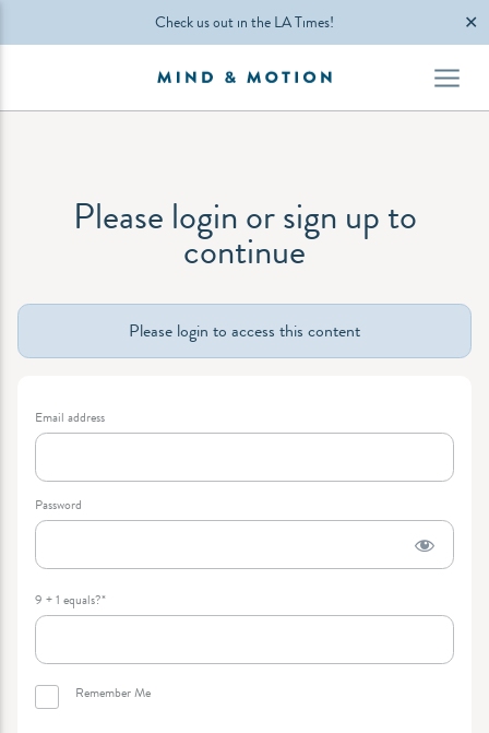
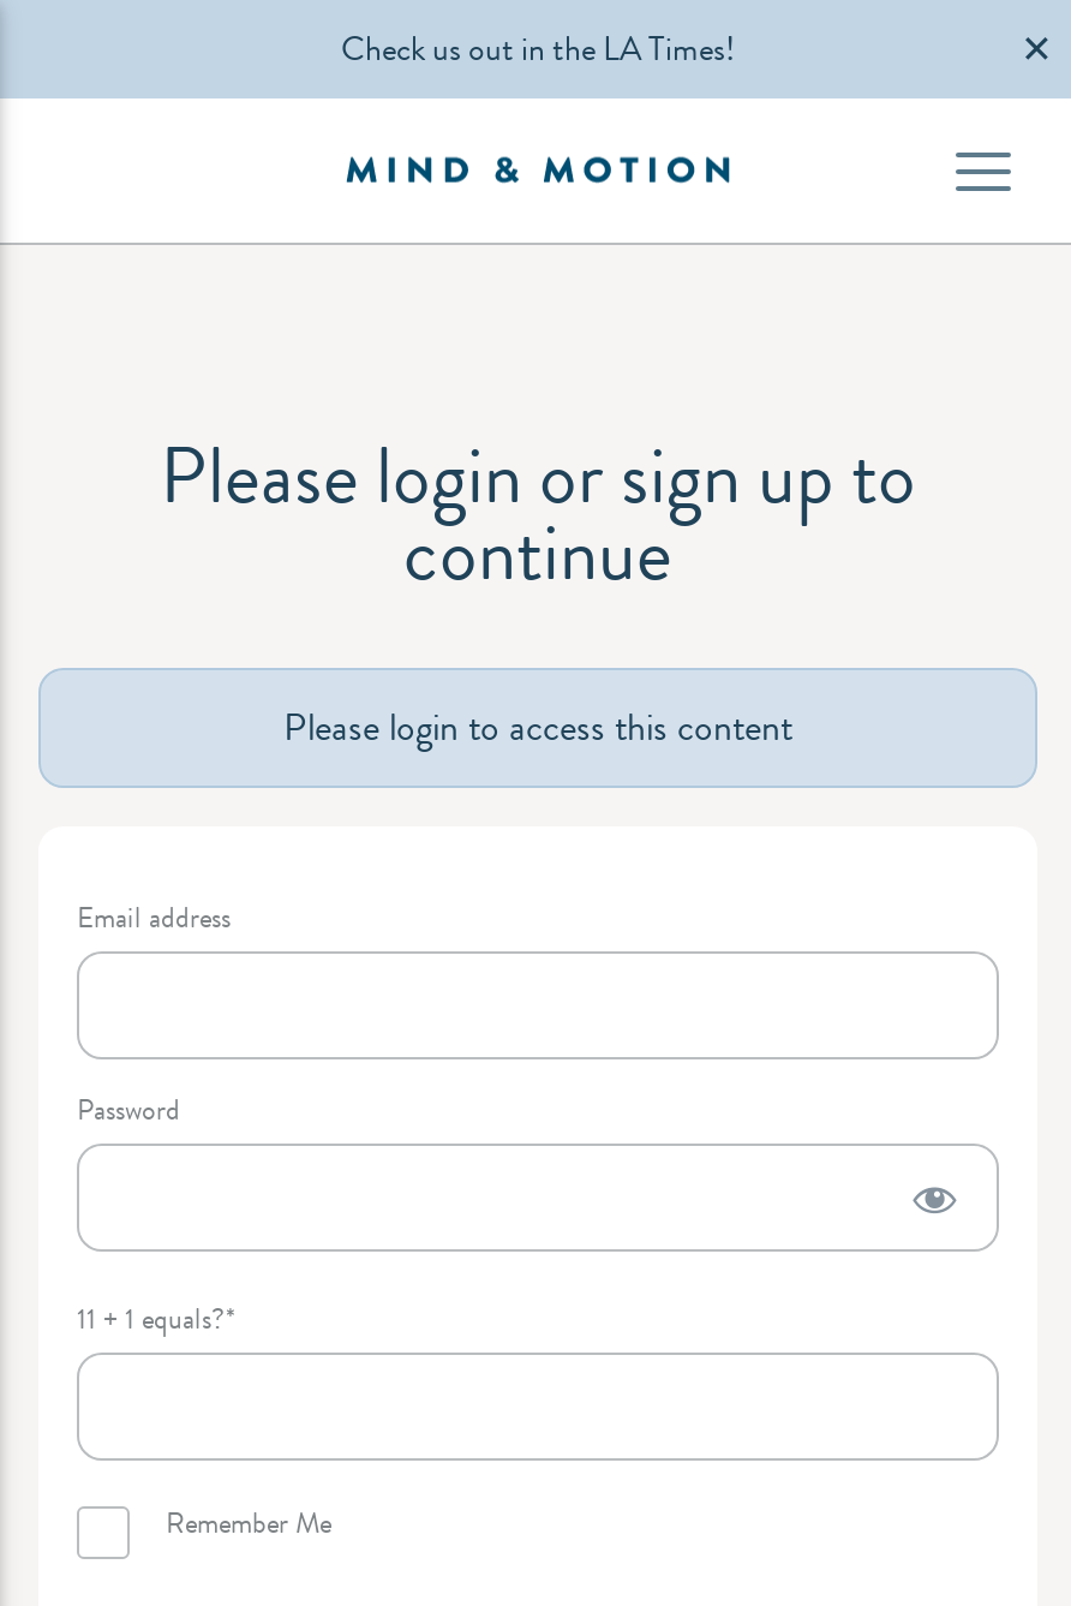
- 9 + 1 equals?*
+ 11 + 1 equals?*
